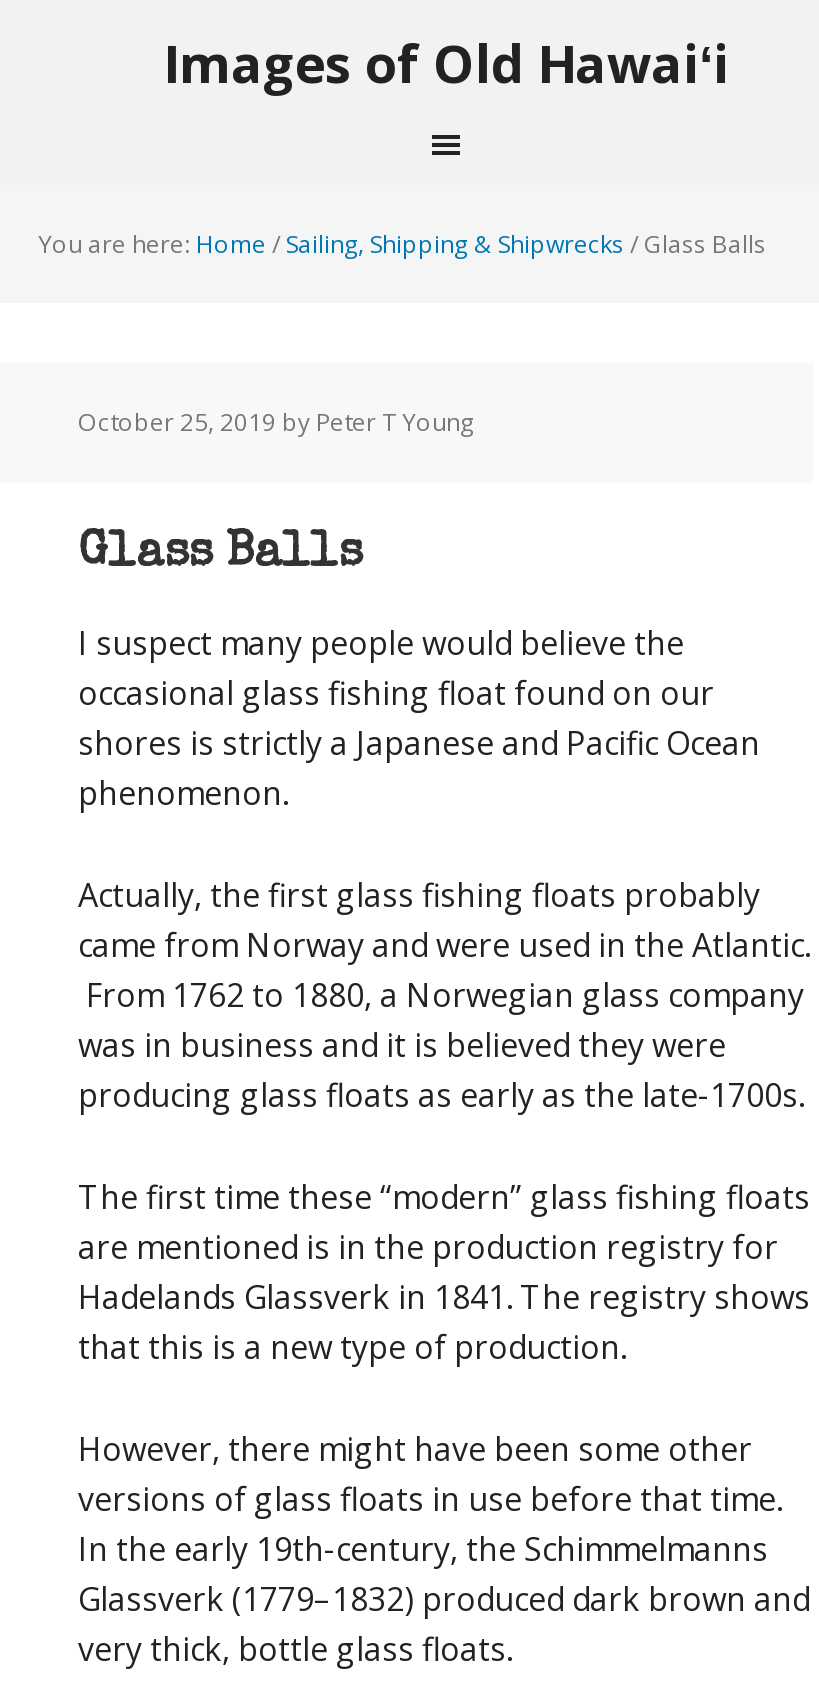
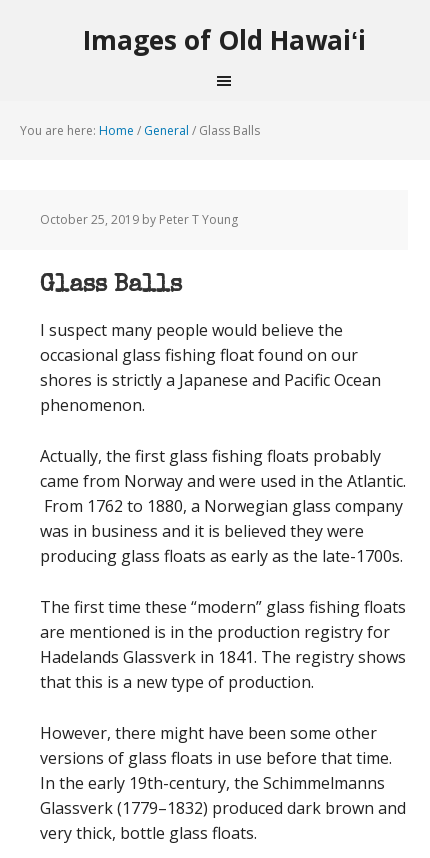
- You are here: Home / Sailing, Shipping & Shipwrecks / Glass Balls
+ You are here: Home / General / Glass Balls
